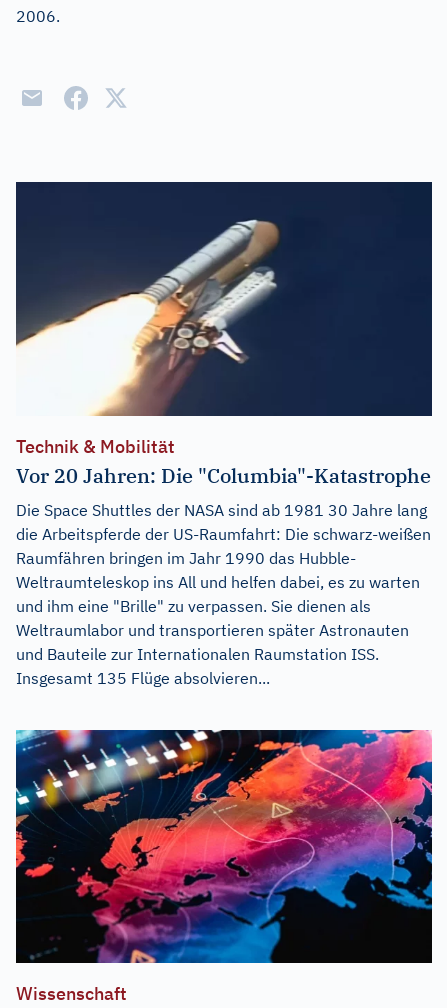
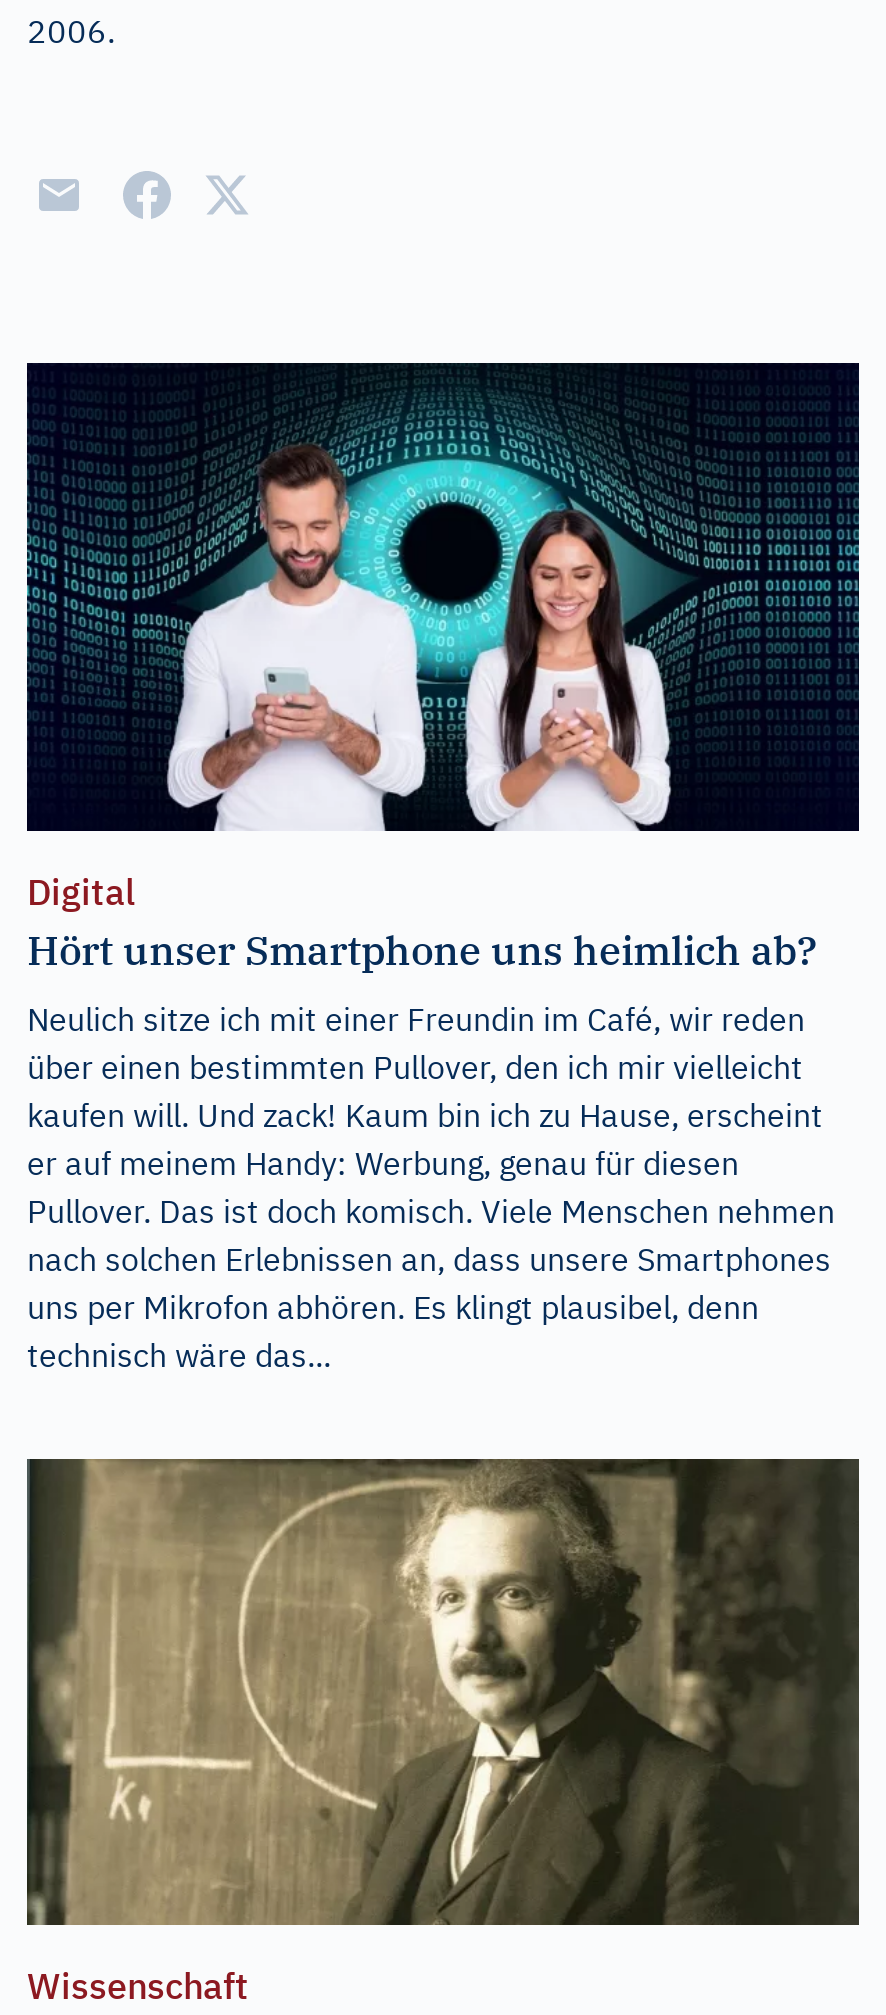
- [image]
- Technik & Mobilität
- Vor 20 Jahren: Die "Columbia"-Katastrophe
- Die Space Shuttles der NASA sind ab 1981 30 Jahre lang
- die Arbeitspferde der US-Raumfahrt: Die schwarz-weißen
- Raumfähren bringen im Jahr 1990 das Hubble-
- Weltraumteleskop ins All und helfen dabei, es zu warten
- und ihm eine "Brille" zu verpassen. Sie dienen als
- Weltraumlabor und transportieren später Astronauten
- und Bauteile zur Internationalen Raumstation ISS.
- Insgesamt 135 Flüge absolvieren...
+ [image]
+ Digital
+ Hört unser Smartphone uns heimlich ab?
+ Neulich sitze ich mit einer Freundin im Café, wir reden
+ über einen bestimmten Pullover, den ich mir vielleicht
+ kaufen will. Und zack! Kaum bin ich zu Hause, erscheint
+ er auf meinem Handy: Werbung, genau für diesen
+ Pullover. Das ist doch komisch. Viele Menschen nehmen
+ nach solchen Erlebnissen an, dass unsere Smartphones
+ uns per Mikrofon abhören. Es klingt plausibel, denn
+ technisch wäre das...

- [image]
+ [image]
